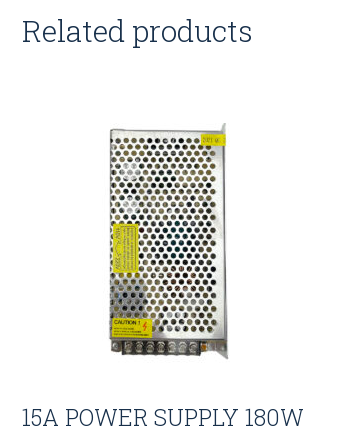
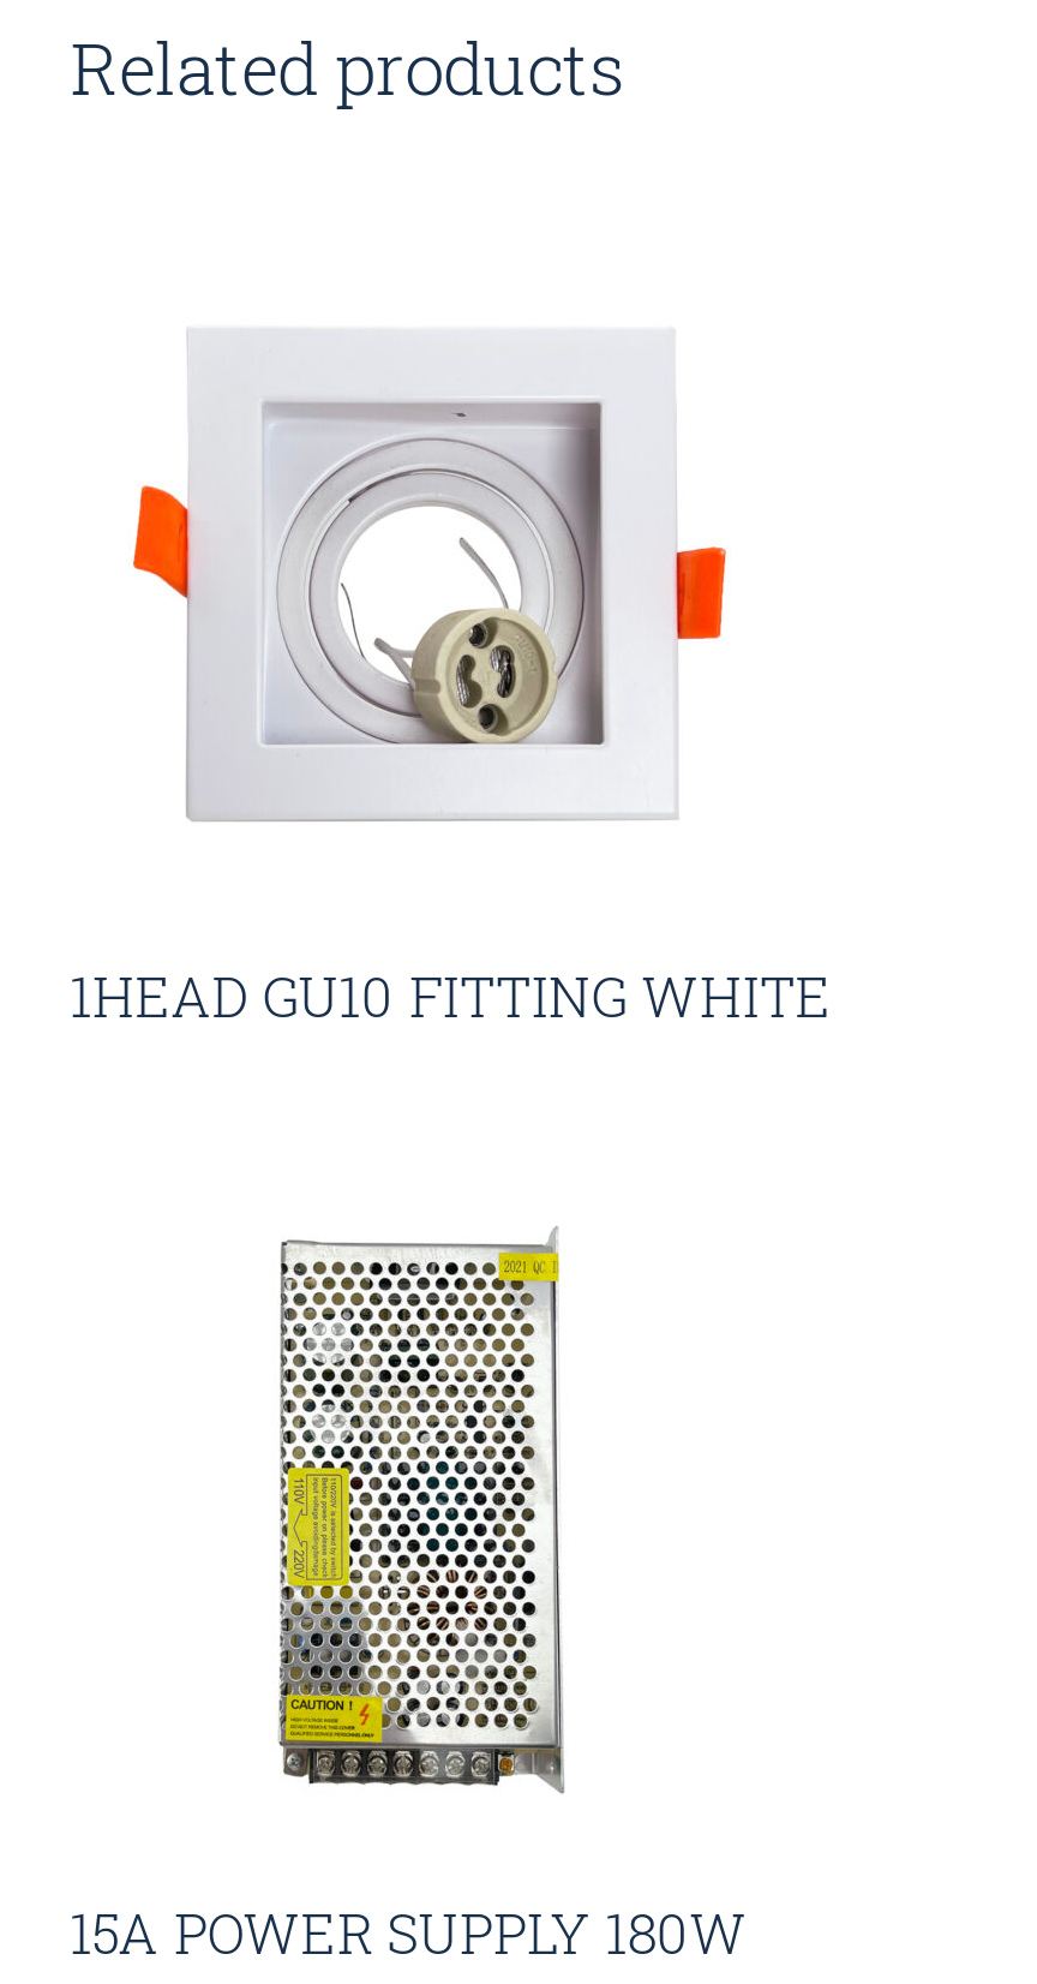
+ 1HEAD GU10 FITTING WHITE

+ [image]
